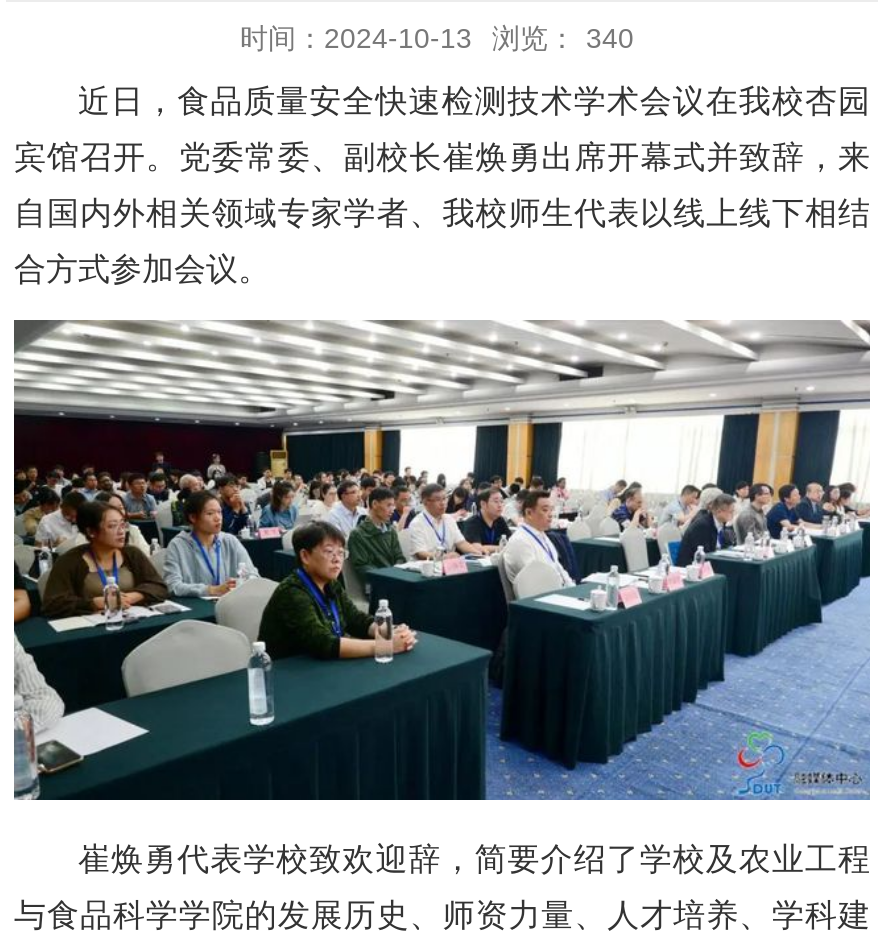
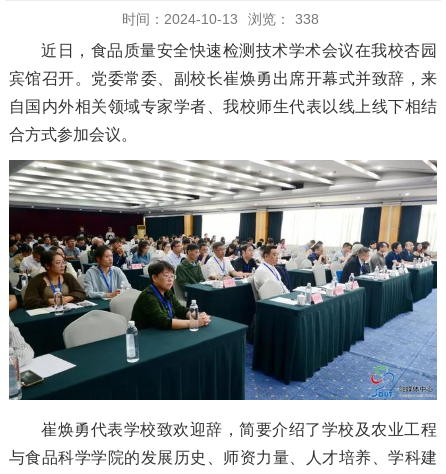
- 时间：2024-10-13 浏览： 340
+ 时间：2024-10-13 浏览： 338
